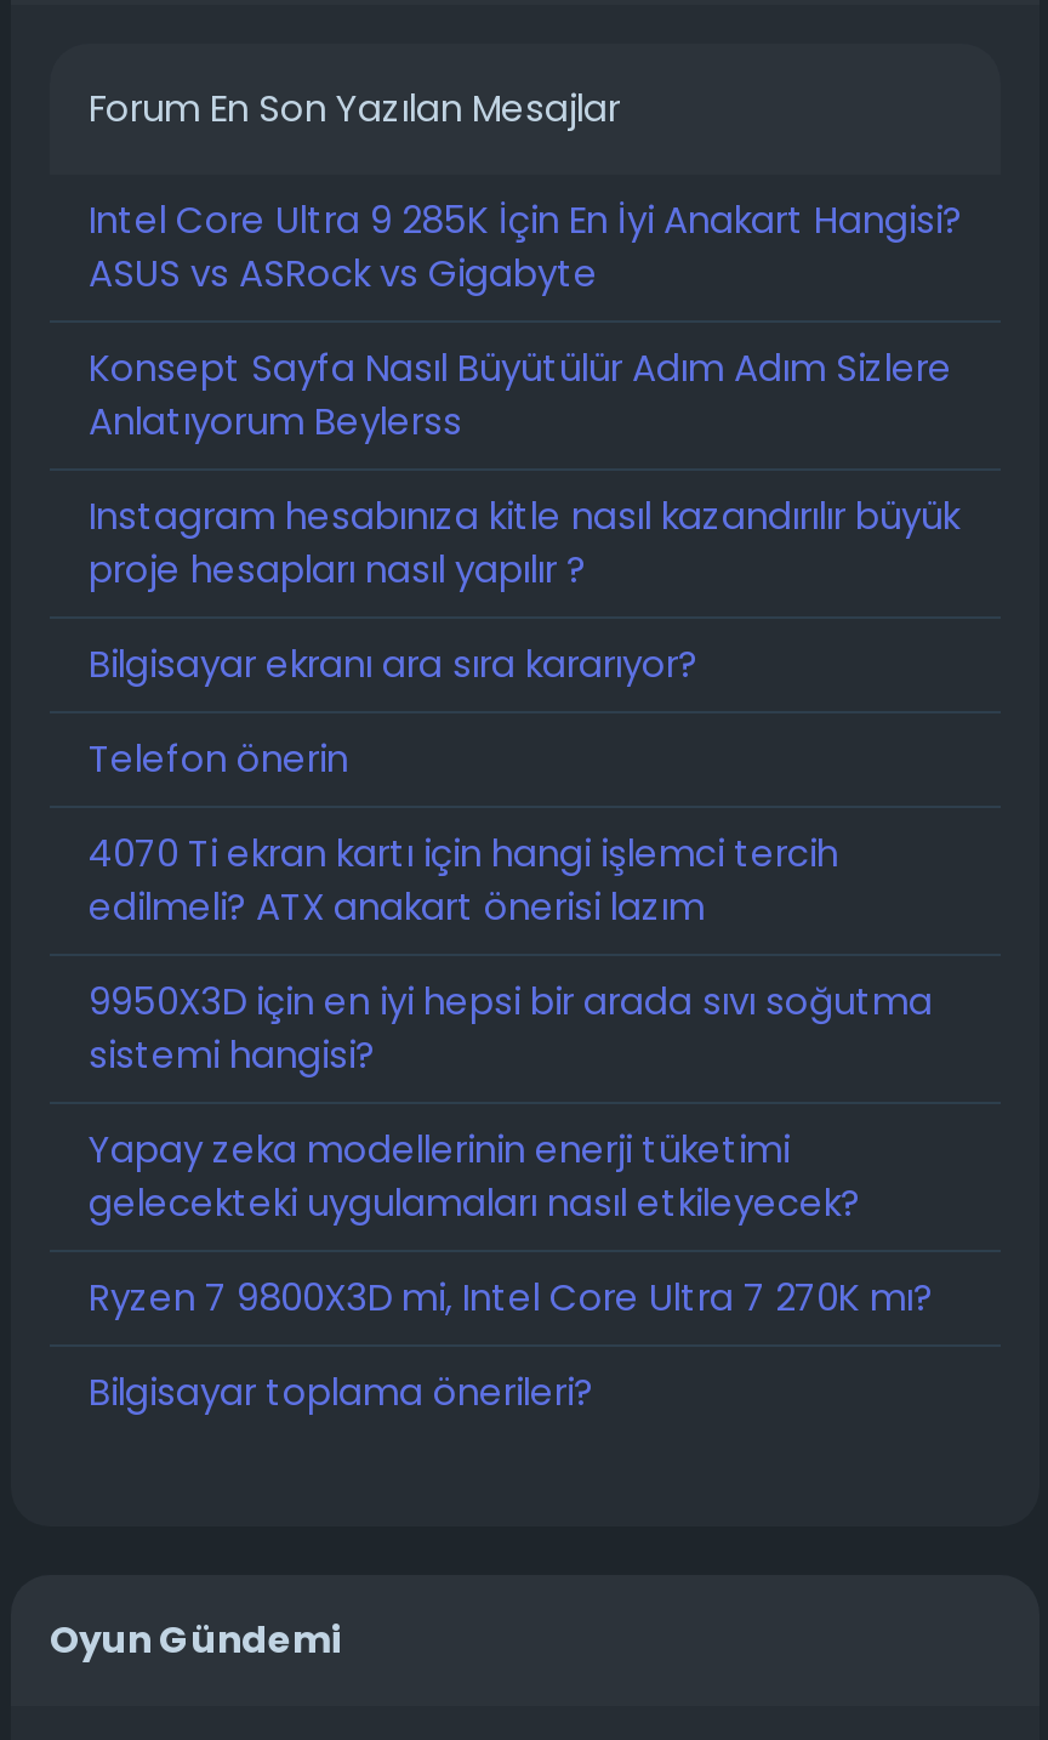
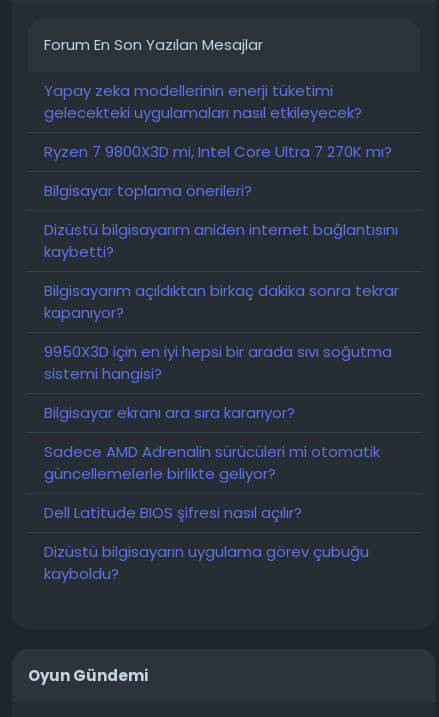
- Intel Core Ultra 9 285K İçin En İyi Anakart Hangisi?
- ASUS vs ASRock vs Gigabyte
- Konsept Sayfa Nasıl Büyütülür Adım Adım Sizlere
- Anlatıyorum Beylerss
- Instagram hesabınıza kitle nasıl kazandırılır büyük
- proje hesapları nasıl yapılır ?
- Telefon önerin
- 4070 Ti ekran kartı için hangi işlemci tercih
- edilmeli? ATX anakart önerisi lazım

moved down: 9950X3D için en iyi hepsi bir arada sıvı soğutma | sistemi hangisi? | Bilgisayar ekranı ara sıra kararıyor?

moved up: Yapay zeka modellerinin enerji tüketimi | gelecekteki uygulamaları nasıl etkileyecek? | Ryzen 7 9800X3D mi, Intel Core Ultra 7 270K mı? | Bilgisayar toplama önerileri?

+ Dizüstü bilgisayarım aniden internet bağlantısını
+ kaybetti?
+ Bilgisayarım açıldıktan birkaç dakika sonra tekrar
+ kapanıyor?
+ Sadece AMD Adrenalin sürücüleri mi otomatik
+ güncellemelerle birlikte geliyor?
+ Dell Latitude BIOS şifresi nasıl açılır?
+ Dizüstü bilgisayarın uygulama görev çubuğu
+ kayboldu?
